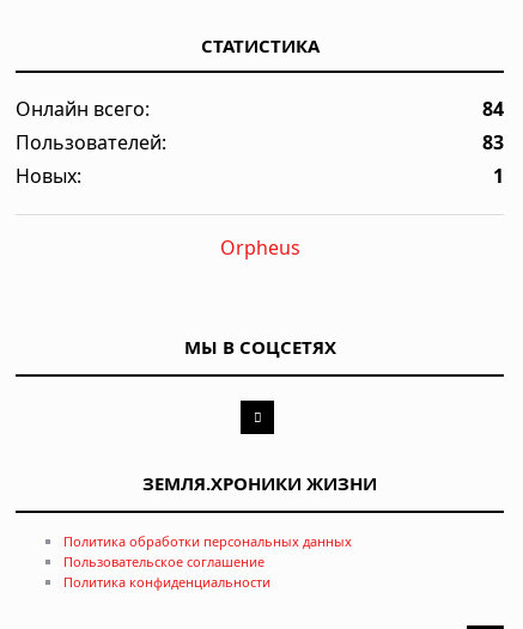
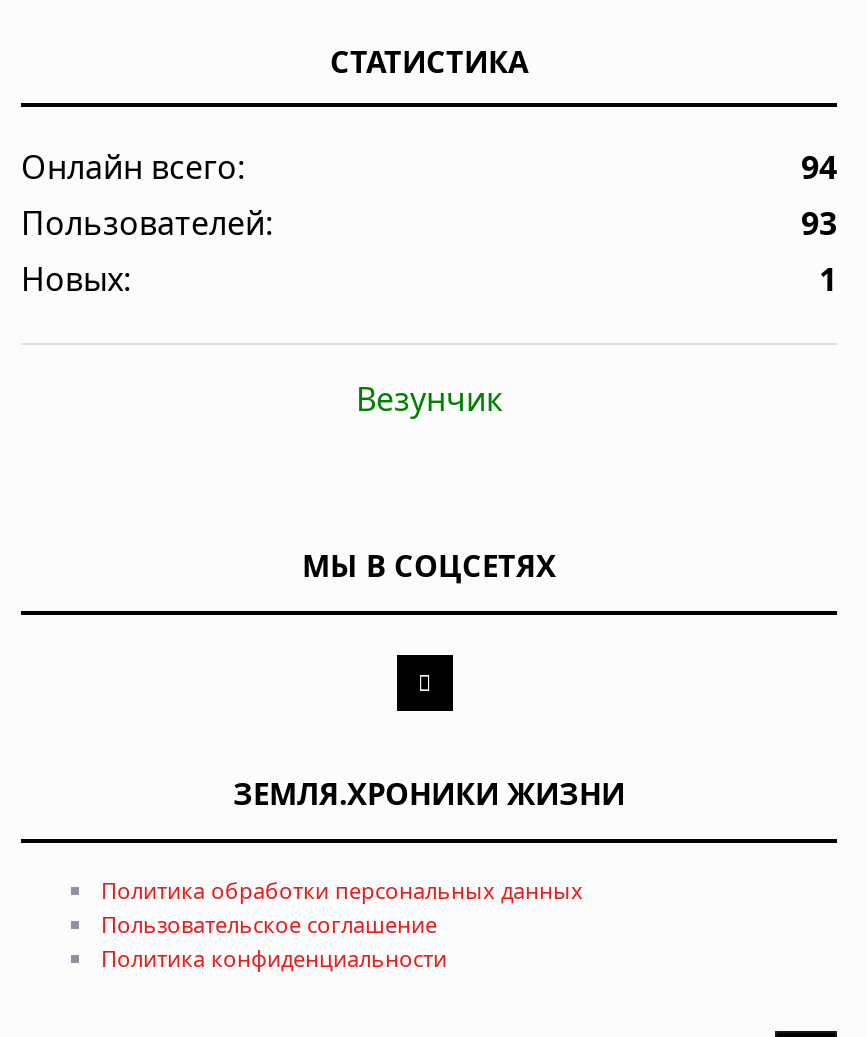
- 84
+ 94

- 83
+ 93

- Orpheus
+ Везунчик
